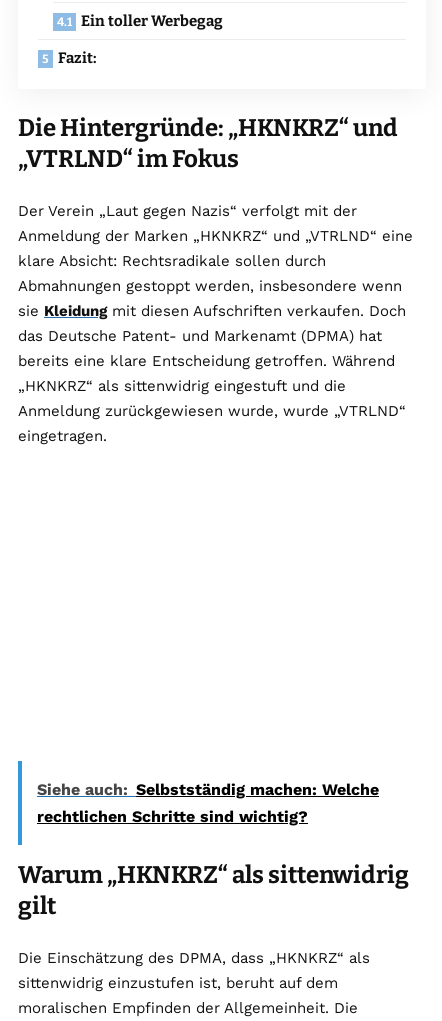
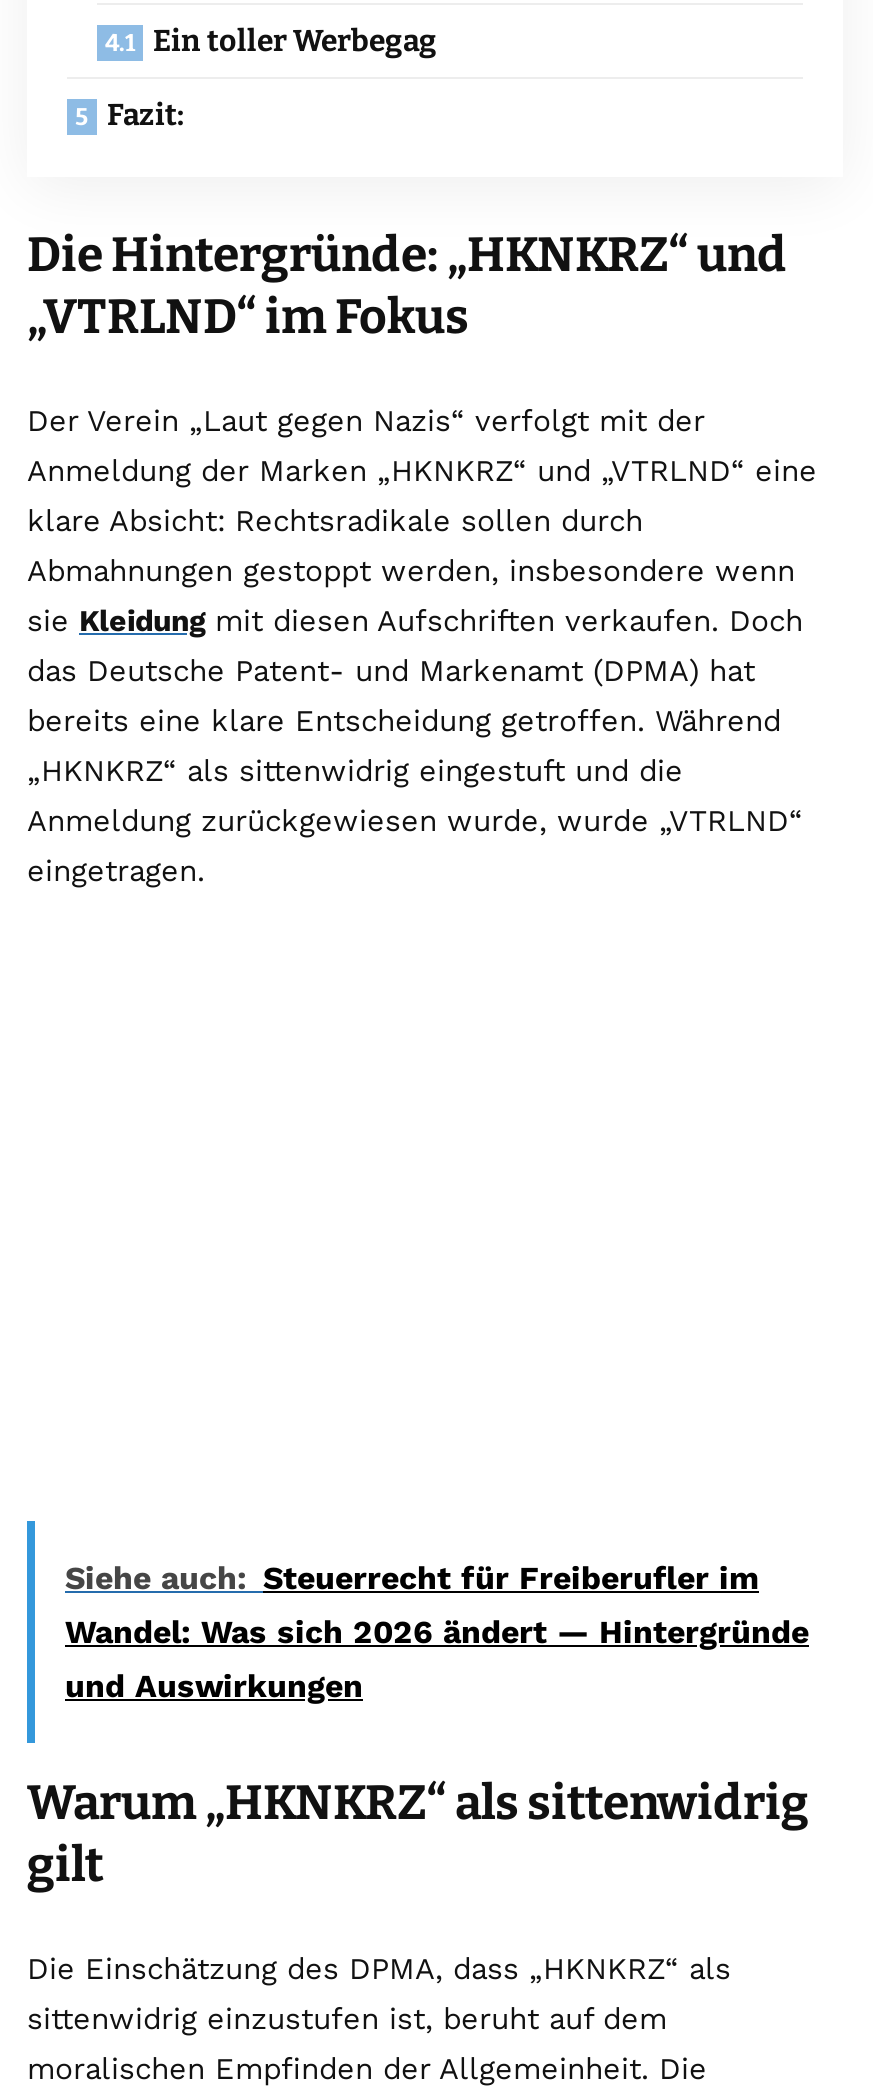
- Siehe auch: Selbstständig machen: Welche
- rechtlichen Schritte sind wichtig?
+ Siehe auch: Steuerrecht für Freiberufler im
+ Wandel: Was sich 2026 ändert — Hintergründe
+ und Auswirkungen
